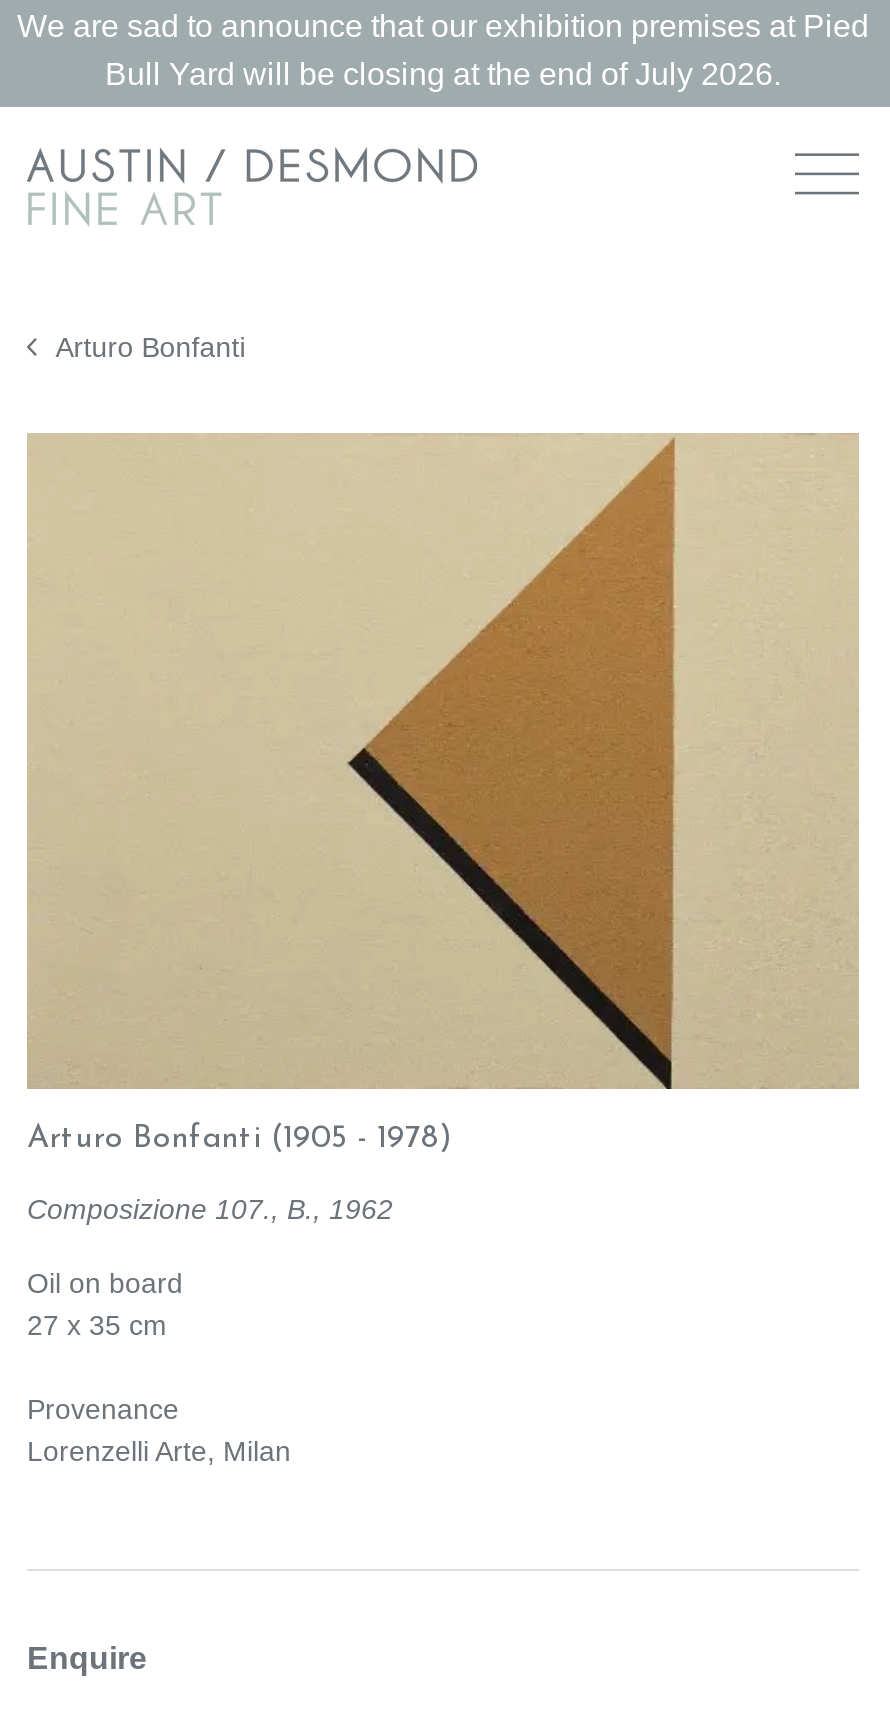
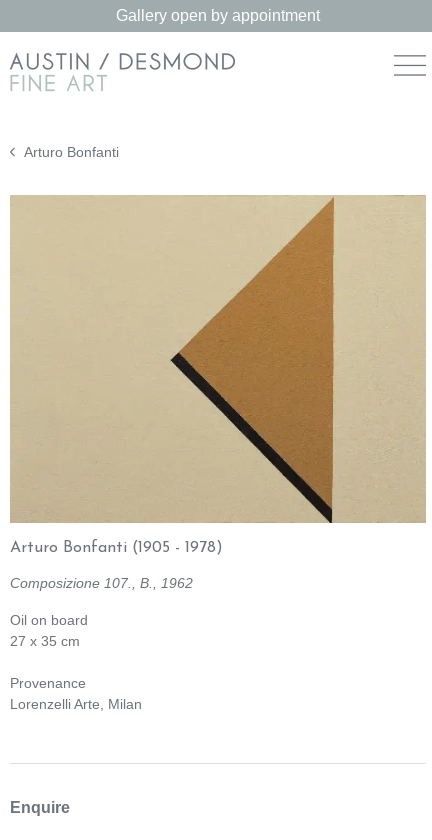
- We are sad to announce that our exhibition premises at Pied
- Bull Yard will be closing at the end of July 2026.
+ Gallery open by appointment
